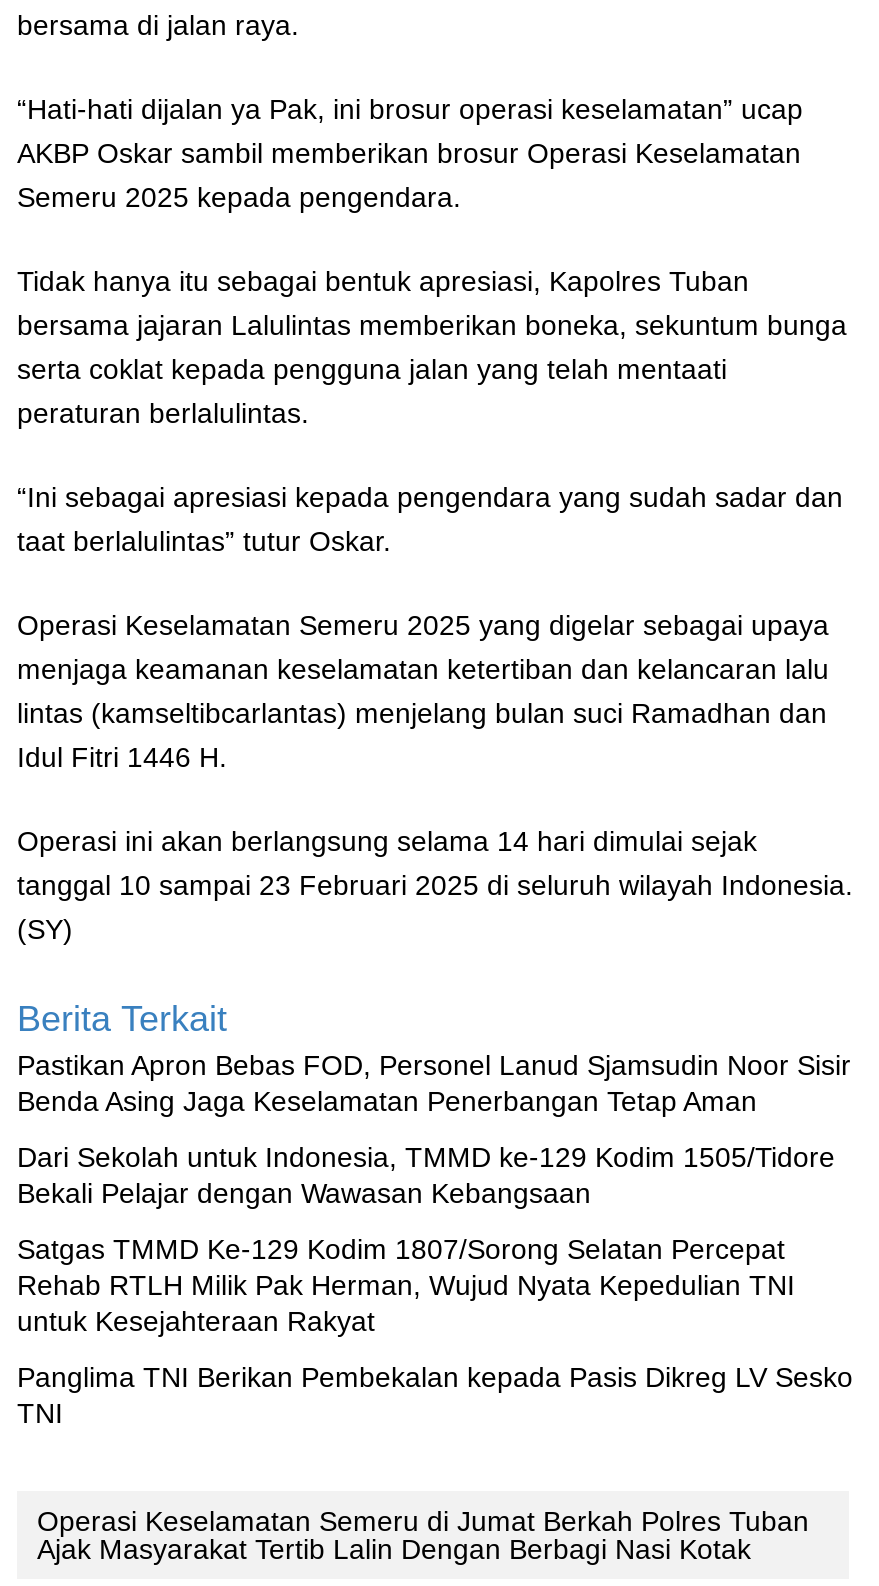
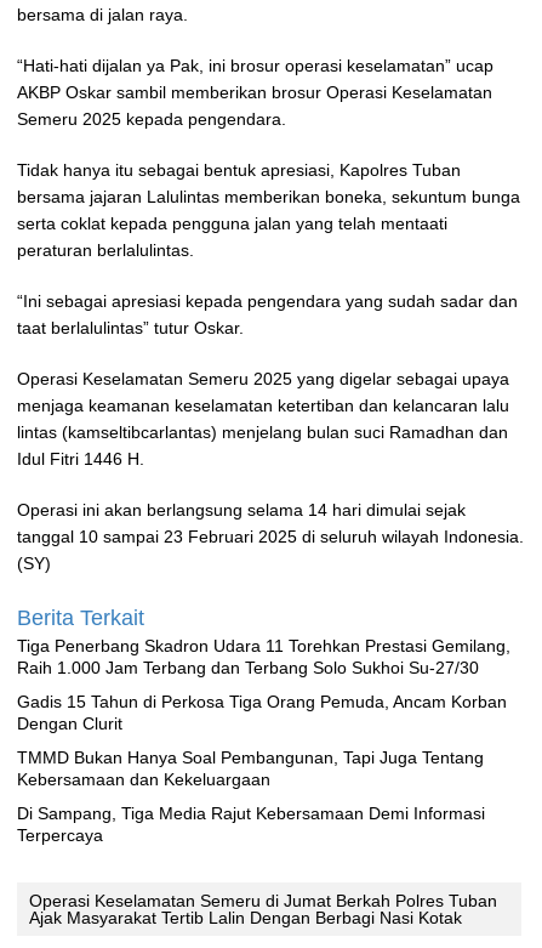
- Pastikan Apron Bebas FOD, Personel Lanud Sjamsudin Noor Sisir
- Benda Asing Jaga Keselamatan Penerbangan Tetap Aman
+ Tiga Penerbang Skadron Udara 11 Torehkan Prestasi Gemilang,
+ Raih 1.000 Jam Terbang dan Terbang Solo Sukhoi Su-27/30

- Dari Sekolah untuk Indonesia, TMMD ke-129 Kodim 1505/Tidore
- Bekali Pelajar dengan Wawasan Kebangsaan
+ Gadis 15 Tahun di Perkosa Tiga Orang Pemuda, Ancam Korban
+ Dengan Clurit

- Satgas TMMD Ke-129 Kodim 1807/Sorong Selatan Percepat
- Rehab RTLH Milik Pak Herman, Wujud Nyata Kepedulian TNI
- untuk Kesejahteraan Rakyat
+ TMMD Bukan Hanya Soal Pembangunan, Tapi Juga Tentang
+ Kebersamaan dan Kekeluargaan

- Panglima TNI Berikan Pembekalan kepada Pasis Dikreg LV Sesko
- TNI
+ Di Sampang, Tiga Media Rajut Kebersamaan Demi Informasi
+ Terpercaya
